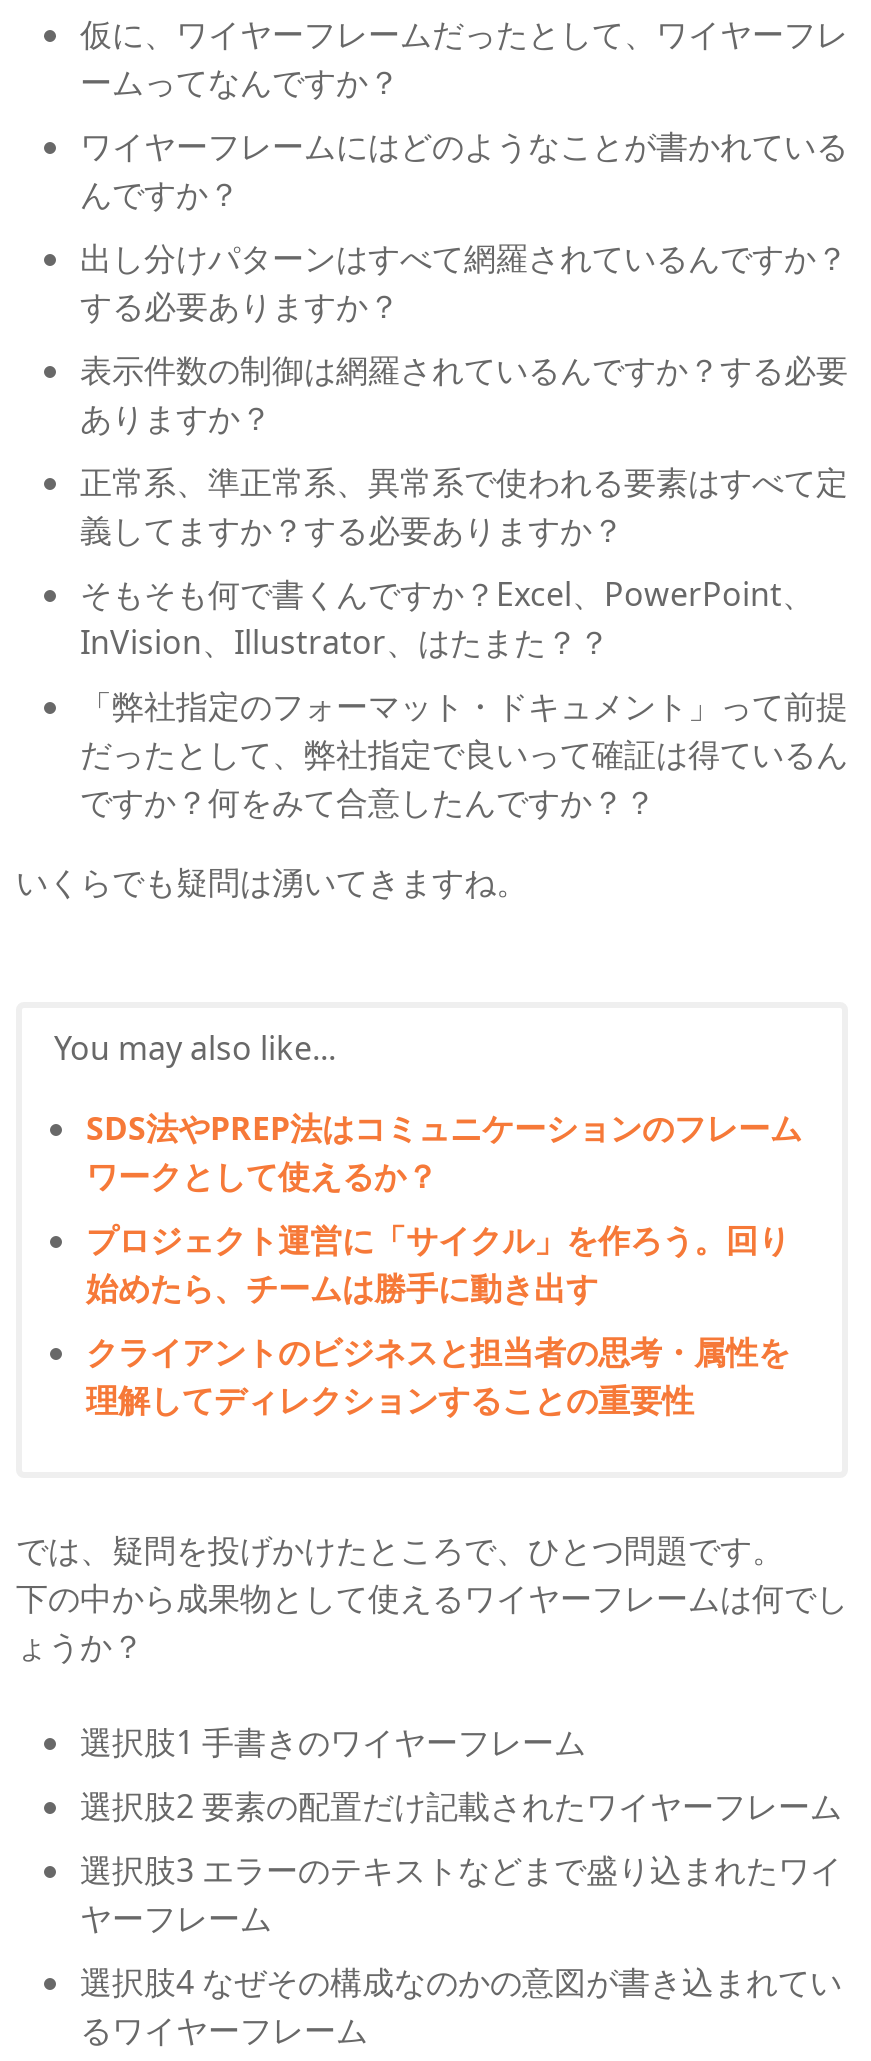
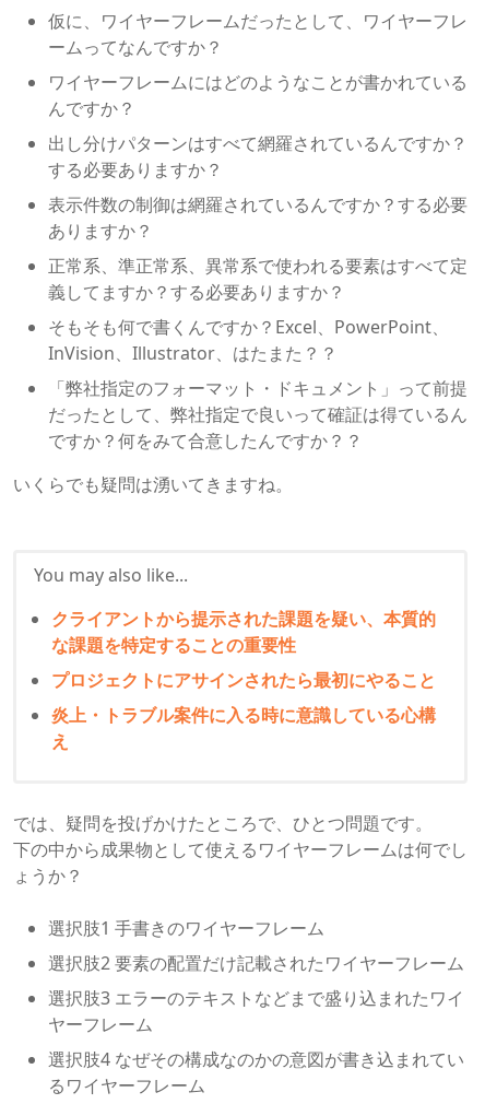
- SDS法やPREP法はコミュニケーションのフレーム
- ワークとして使えるか？
+ クライアントから提示された課題を疑い、本質的
+ な課題を特定することの重要性

- プロジェクト運営に「サイクル」を作ろう。回り
- 始めたら、チームは勝手に動き出す
+ プロジェクトにアサインされたら最初にやること

- クライアントのビジネスと担当者の思考・属性を
- 理解してディレクションすることの重要性
+ 炎上・トラブル案件に入る時に意識している心構
+ え
